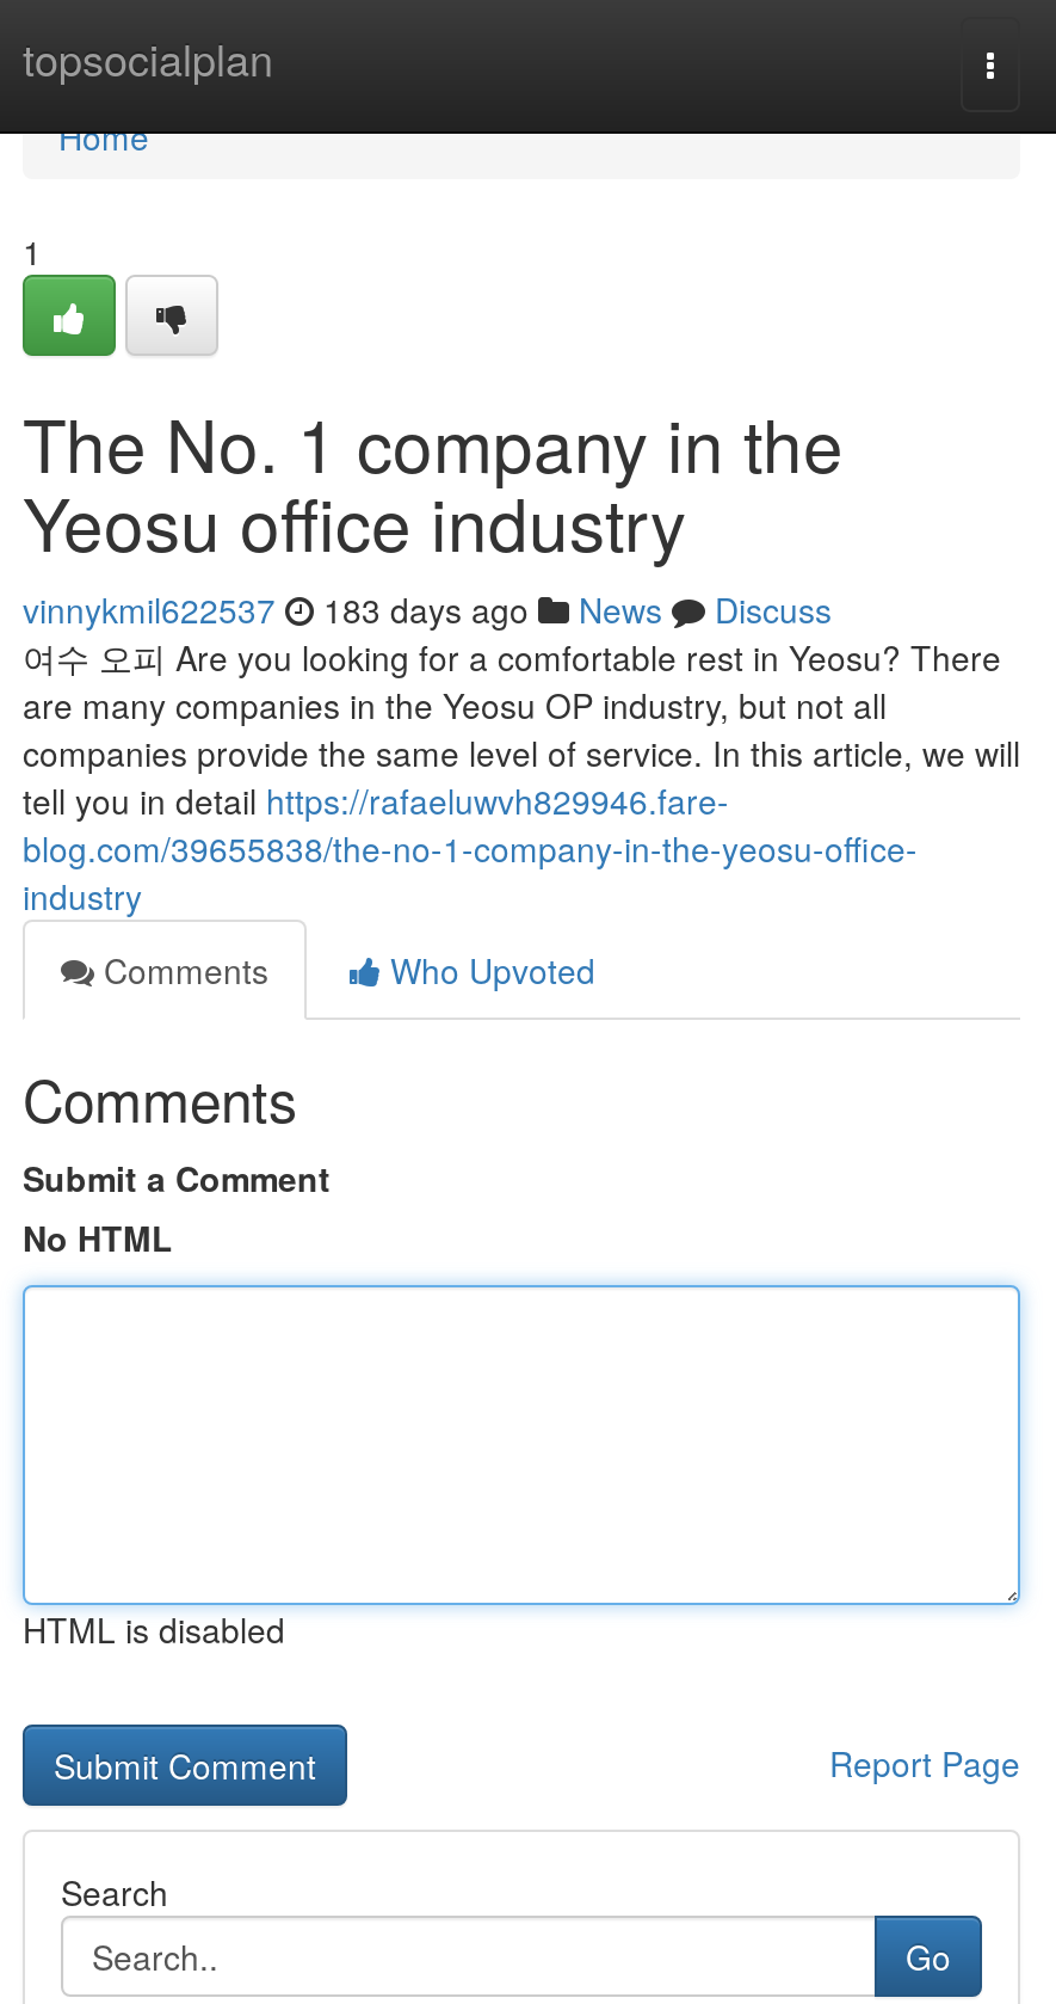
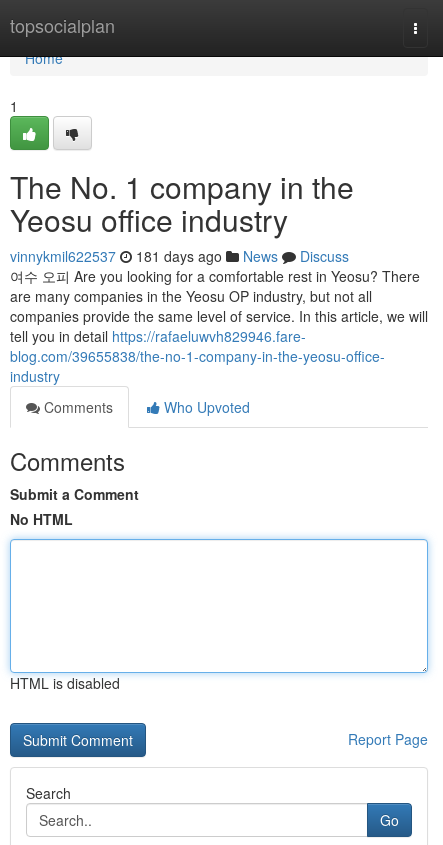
- vinnykmil622537 183 days ago News Discuss
+ vinnykmil622537 181 days ago News Discuss
